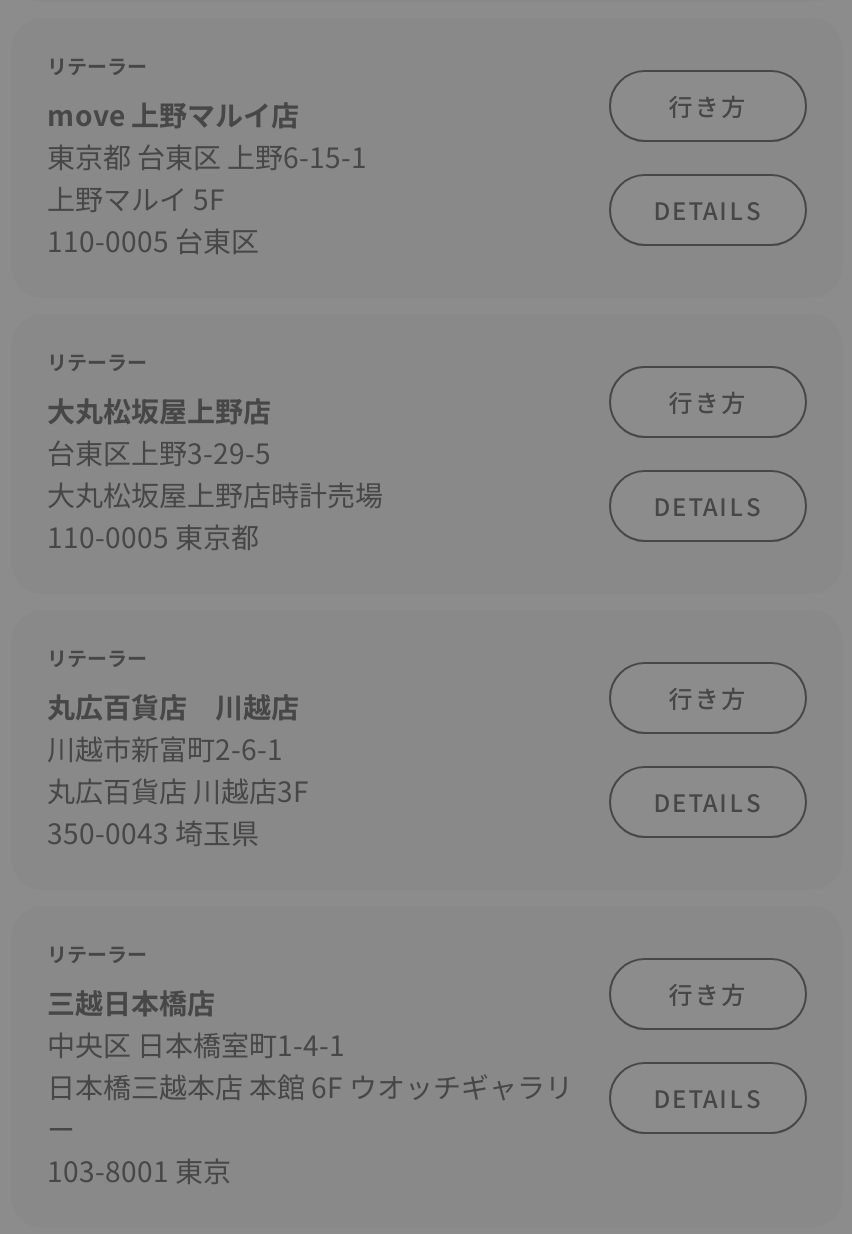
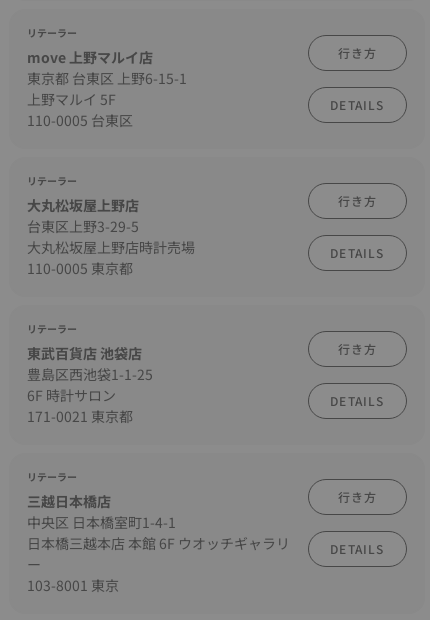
- 丸広百貨店 川越店
- 川越市新富町2-6-1
- 丸広百貨店 川越店3F
- 350-0043 埼玉県
+ 東武百貨店 池袋店
+ 豊島区西池袋1-1-25
+ 6F 時計サロン
+ 171-0021 東京都
